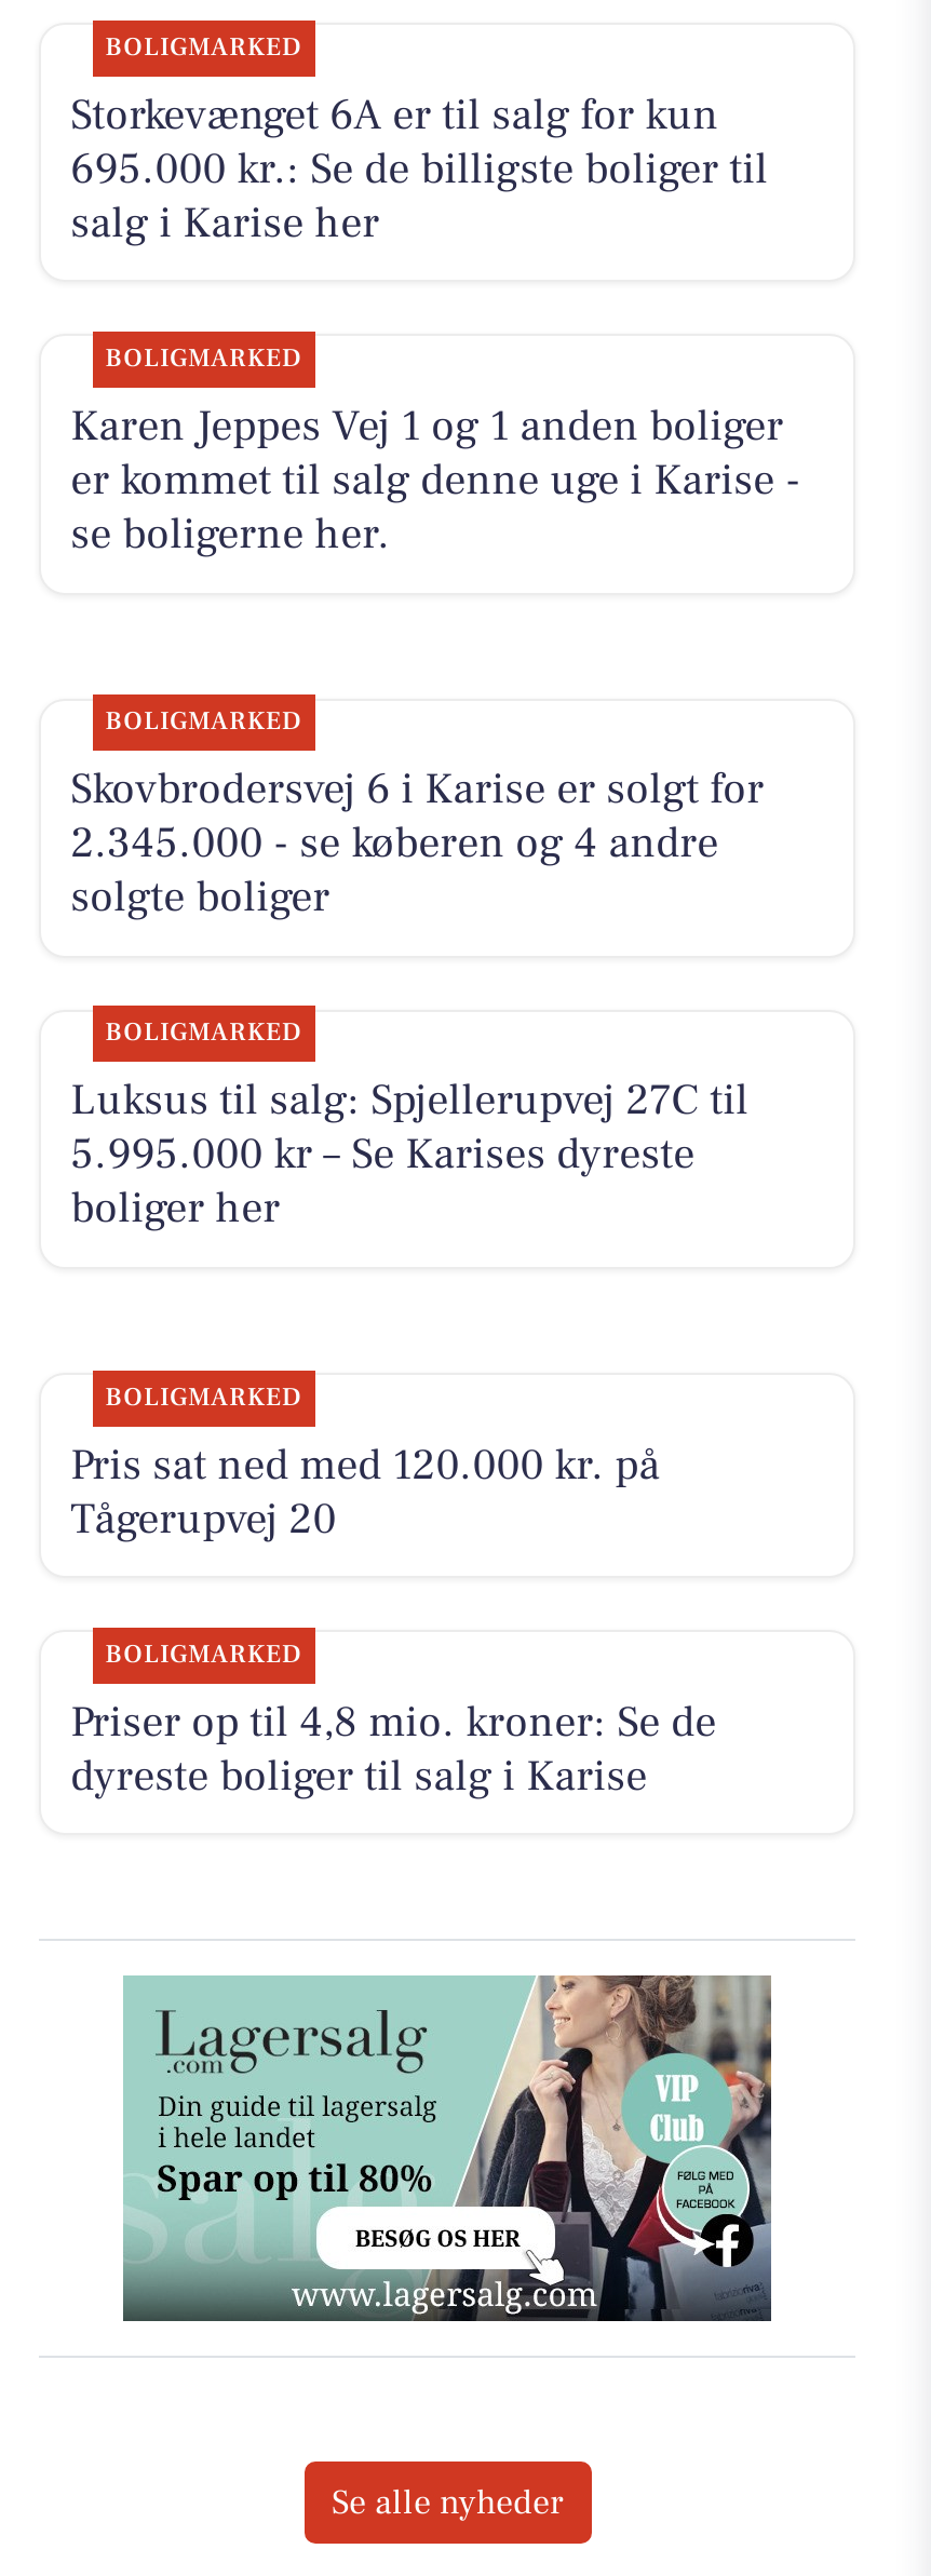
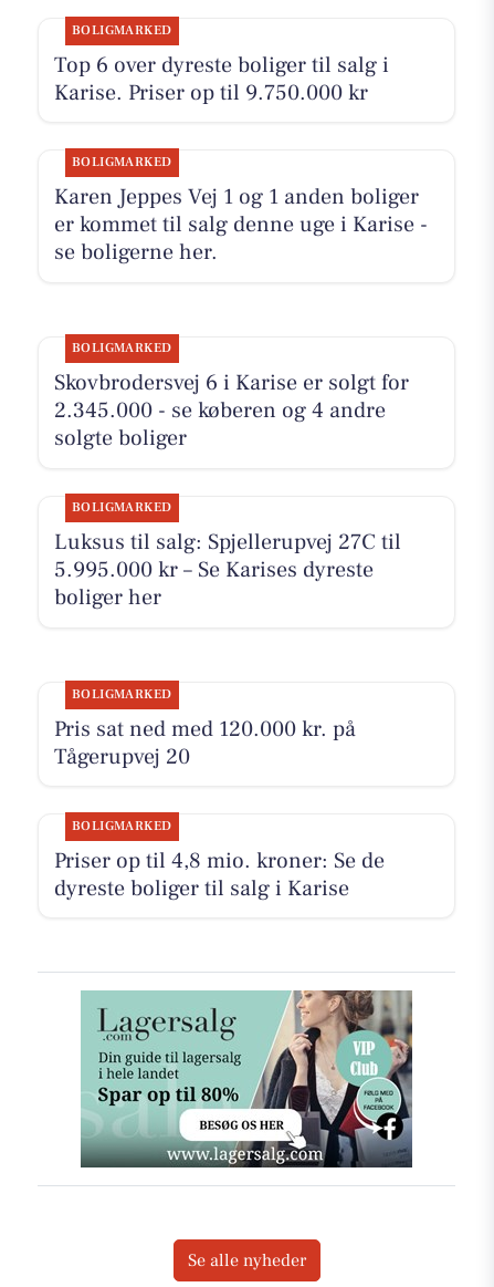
- Storkevænget 6A er til salg for kun
- 695.000 kr.: Se de billigste boliger til
- salg i Karise her
+ Top 6 over dyreste boliger til salg i
+ Karise. Priser op til 9.750.000 kr
